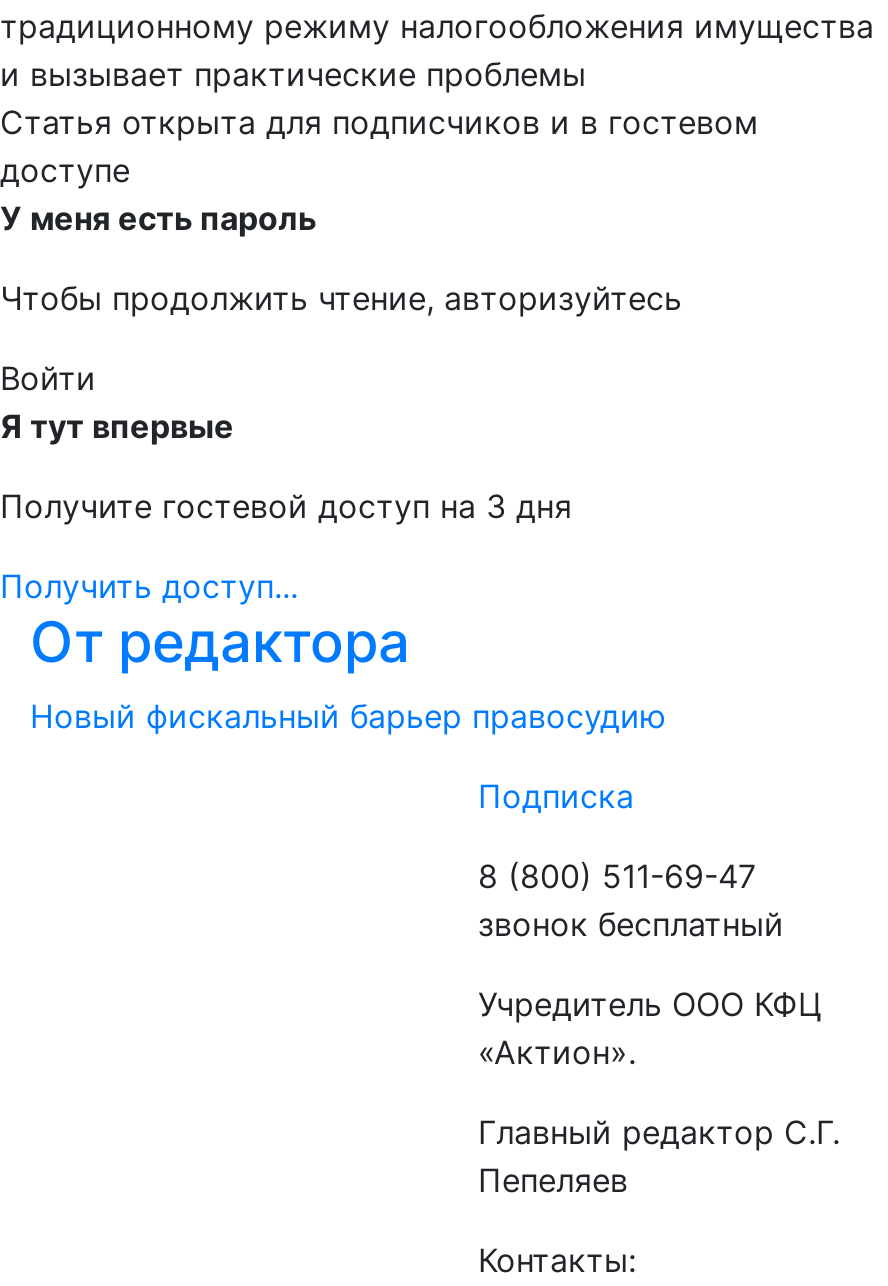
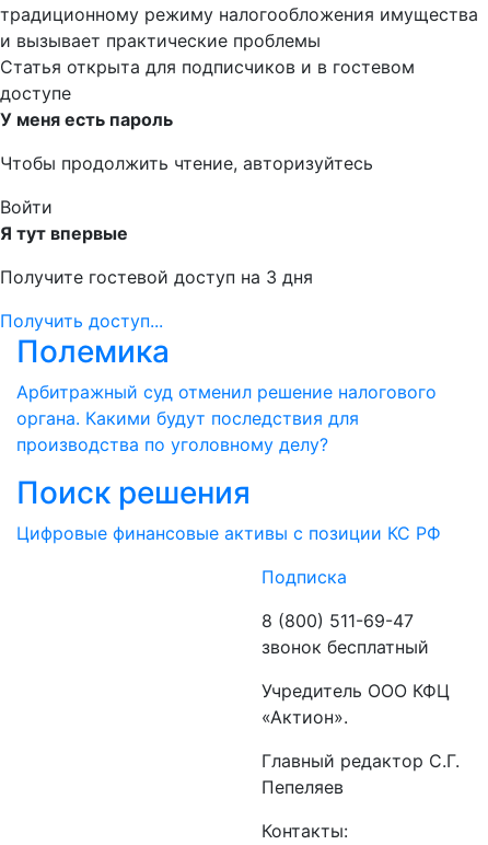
- От редактора
- Новый фискальный барьер правосудию
+ Полемика
+ Арбитражный суд отменил решение налогового
+ органа. Какими будут последствия для
+ производства по уголовному делу?
+ Поиск решения
+ Цифровые финансовые активы с позиции КС РФ
